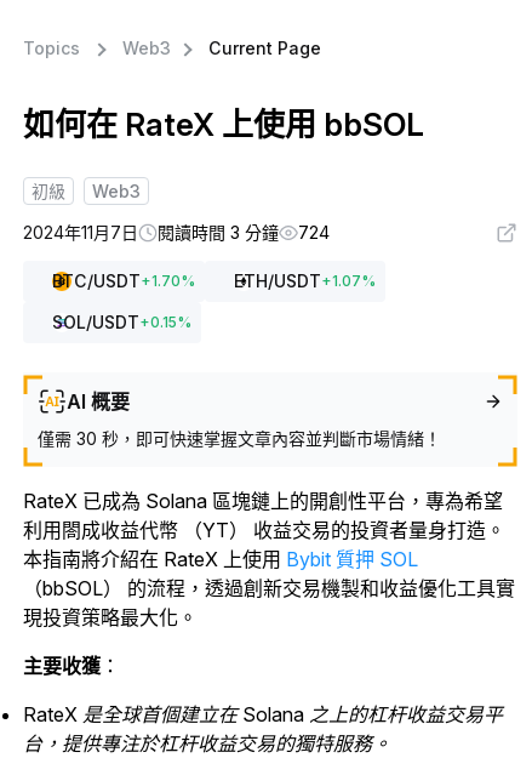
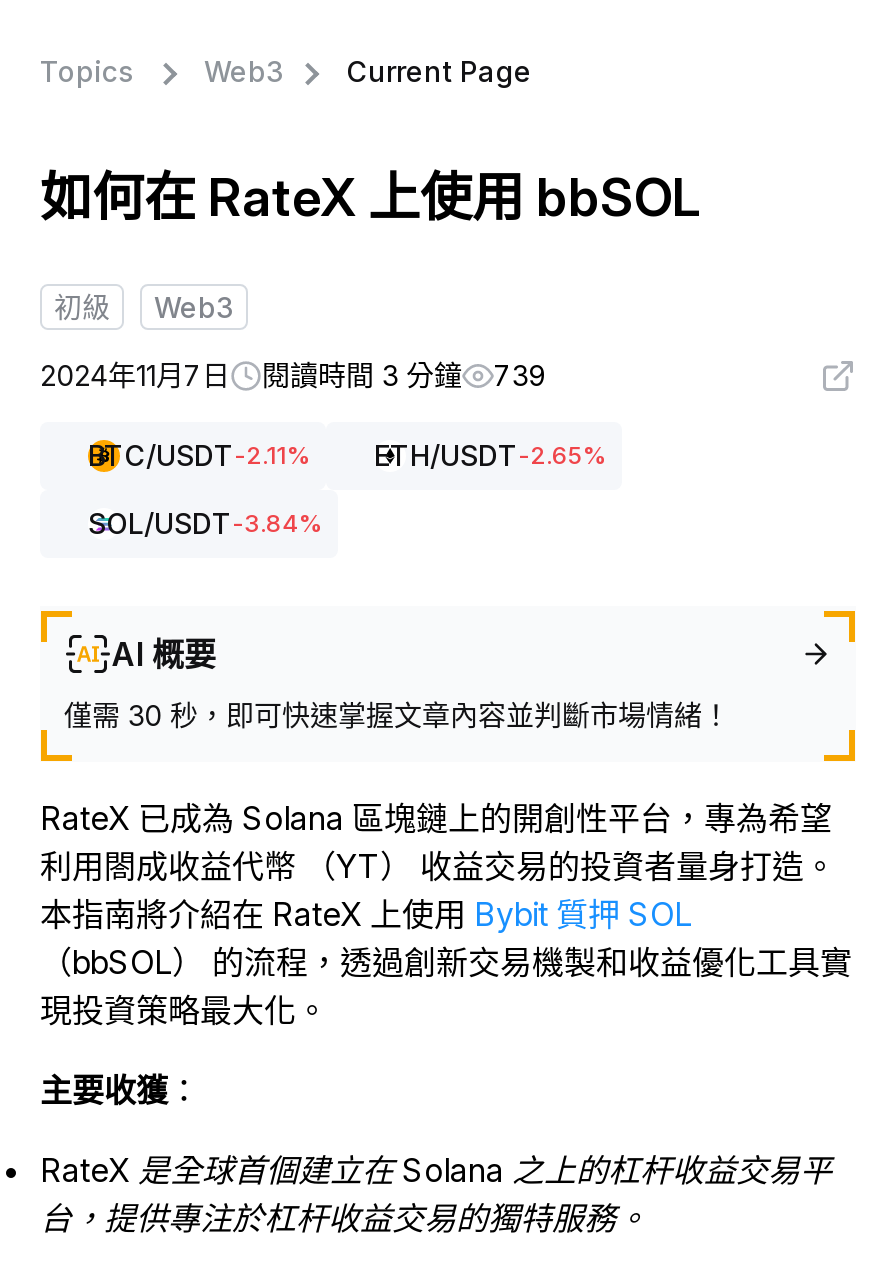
- 2024年11月7日 閱讀時間 3 分鐘 724
+ 2024年11月7日 閱讀時間 3 分鐘 739

- BTC/USDT + 1.70%
- ETH/USDT + 1.07%
+ BTC/USDT-2.11%
+ ETH/USDT-2.65%

- SOL/USDT + 0.15%
+ SOL/USDT-3.84%
